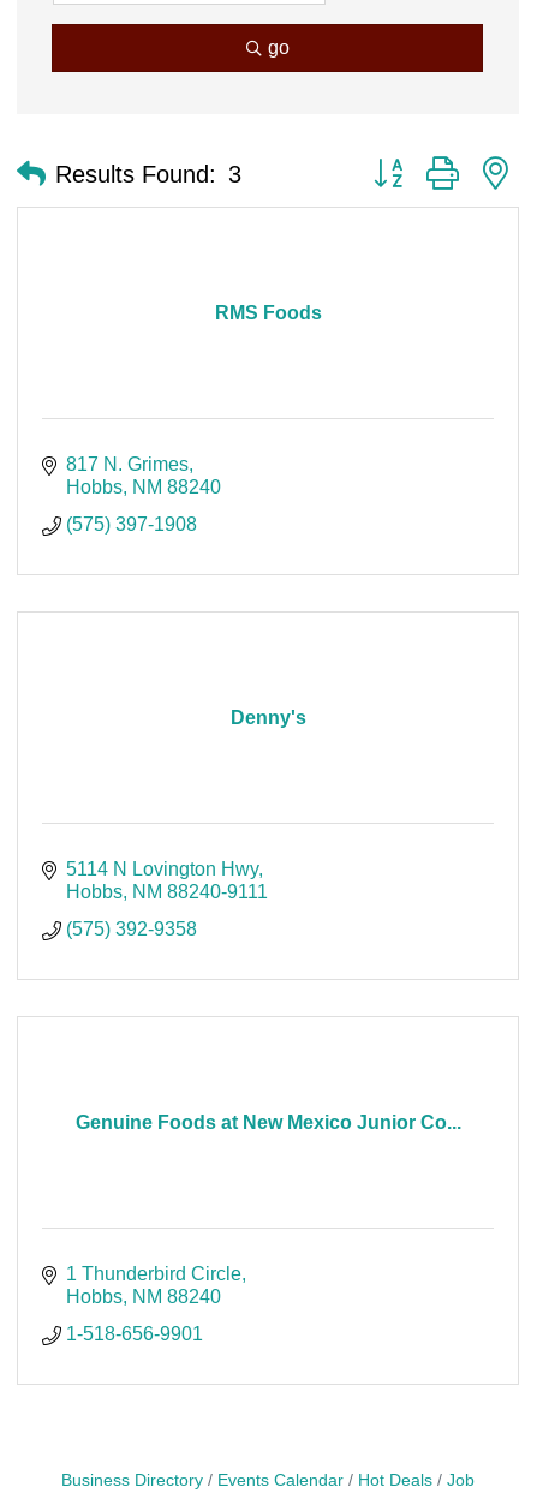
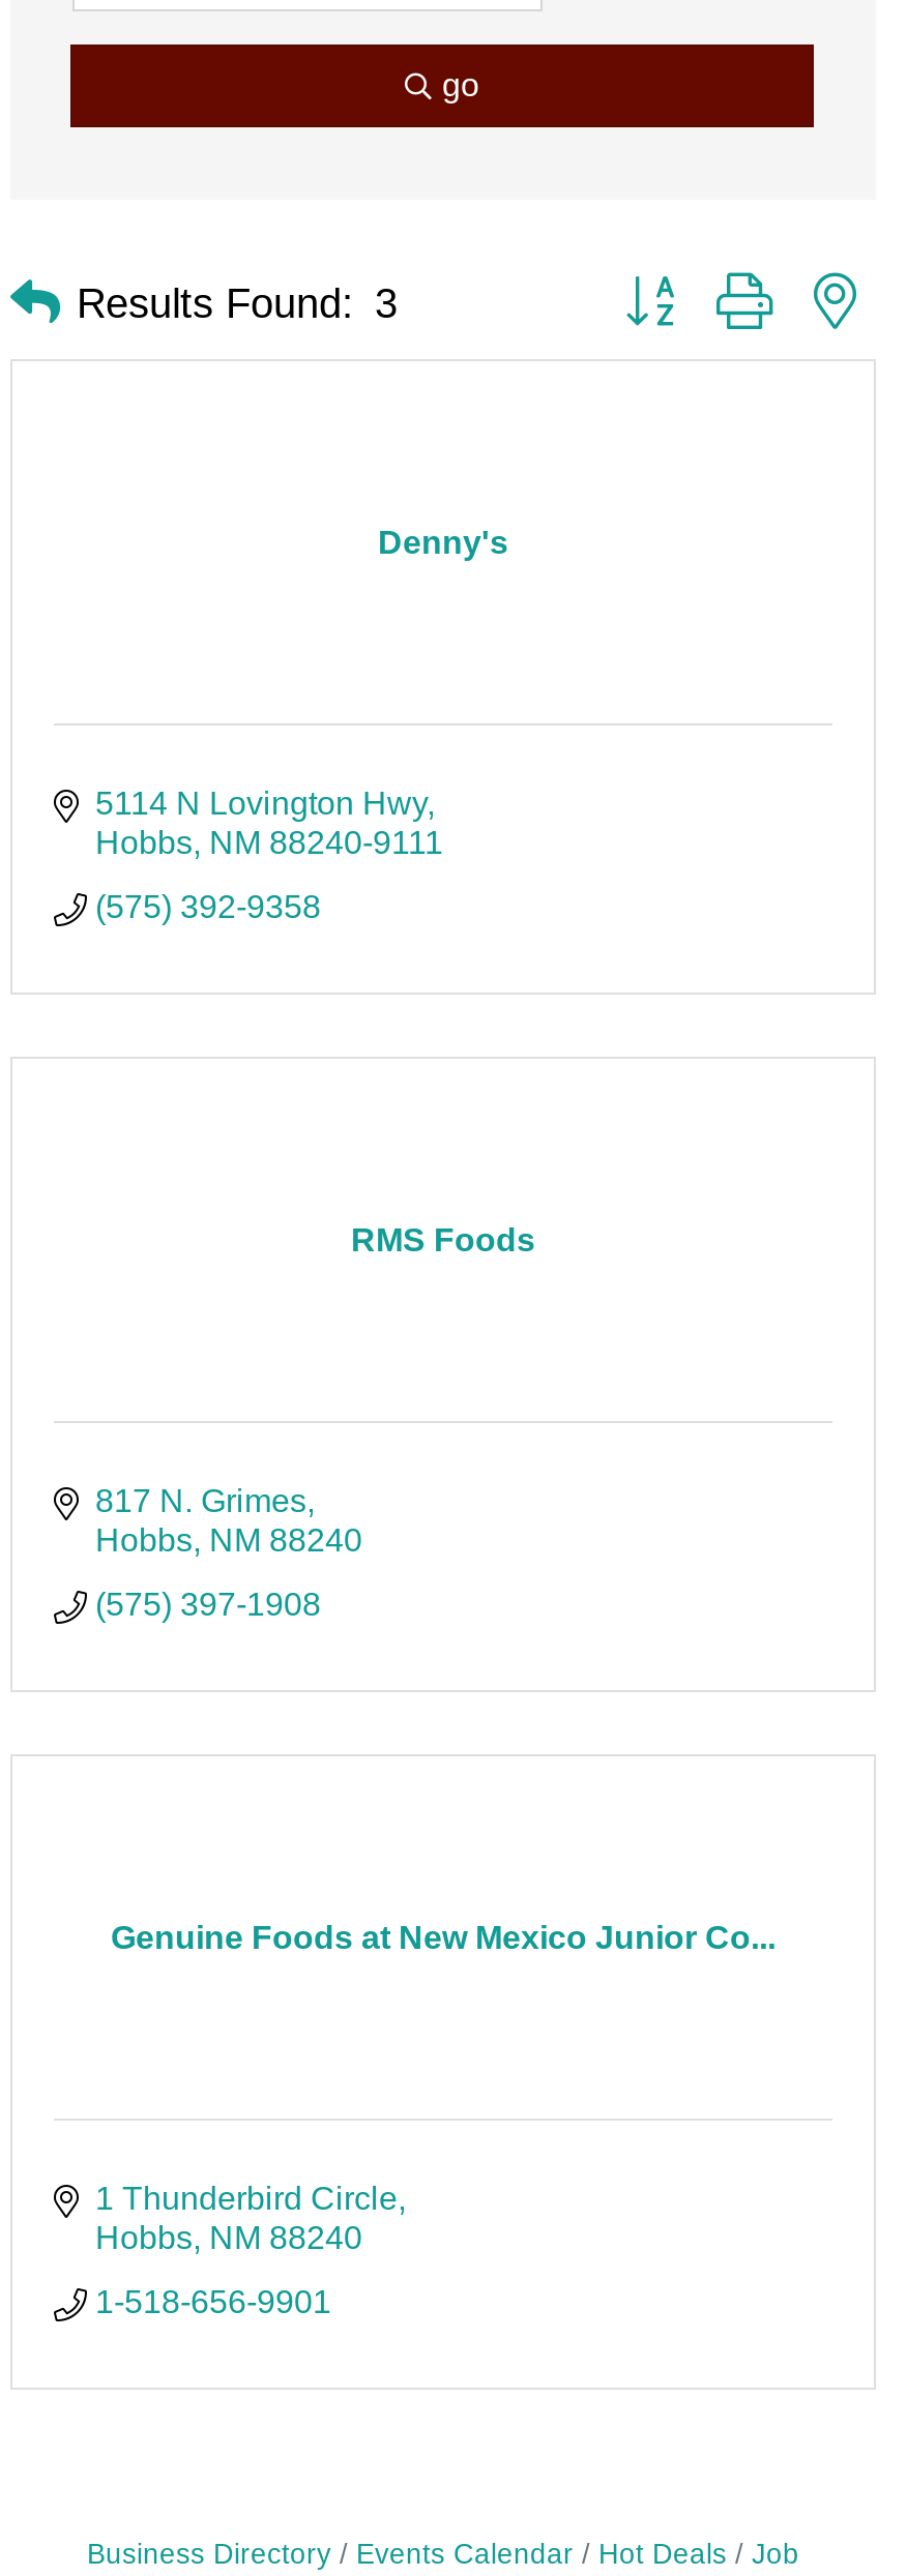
moved down: RMS Foods | 817 N. Grimes | Hobbs NM 88240 | (575) 397-1908

moved up: Denny's

moved up: 5114 N Lovington Hwy | Hobbs NM 88240-9111 | (575) 392-9358
